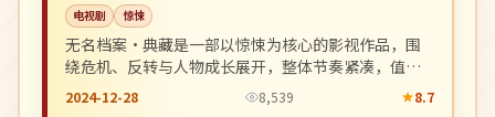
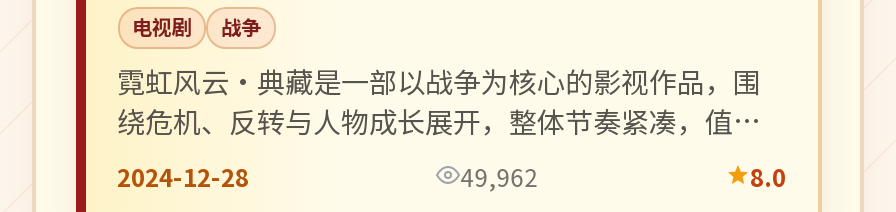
- 惊悚
+ 战争

- 无名档案·典藏是一部以惊悚为核心的影视作品，围
+ 霓虹风云·典藏是一部以战争为核心的影视作品，围

- 8,539
- 8.7
+ 49,962
+ 8.0
